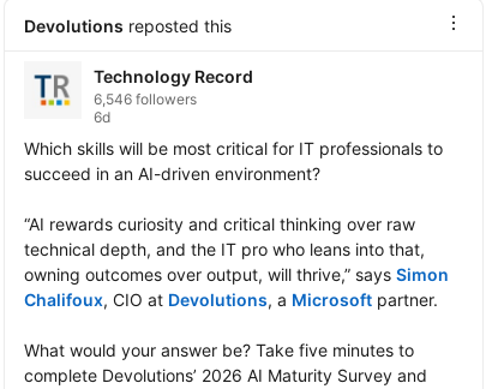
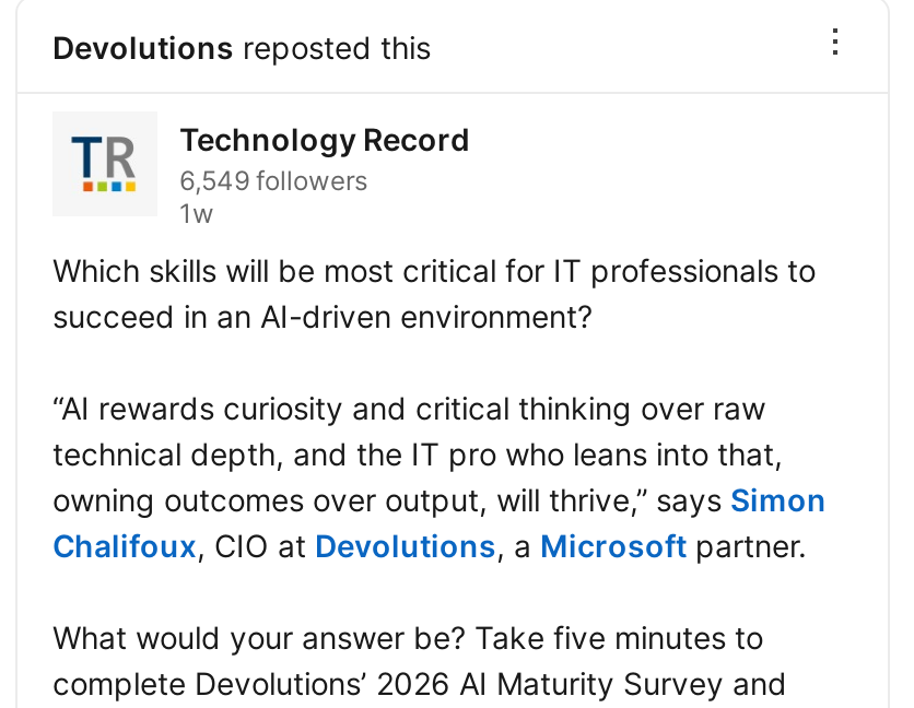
- 6,546 followers
- 6d
+ 6,549 followers
+ 1w
